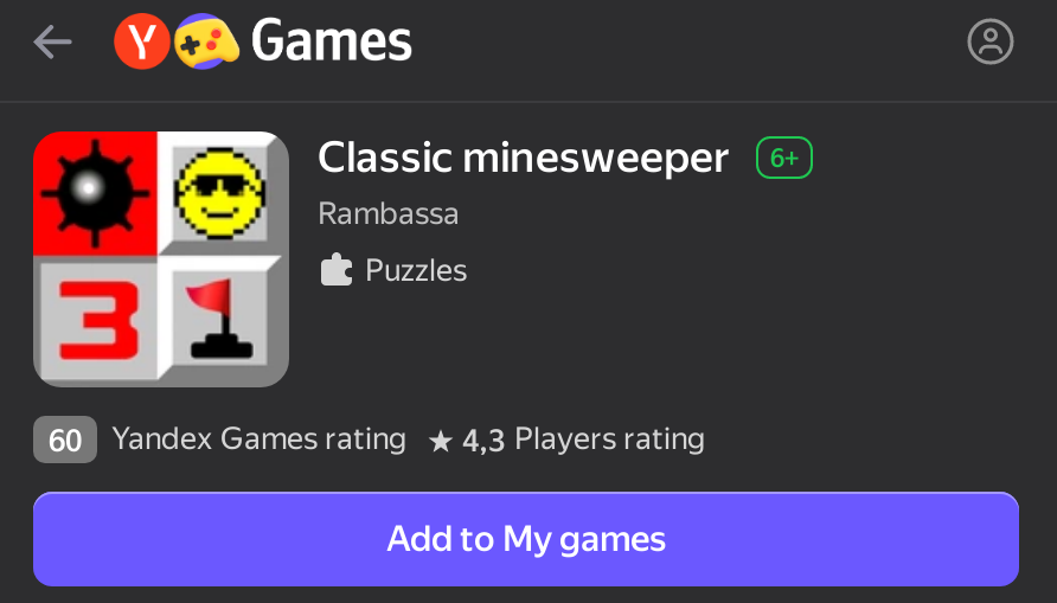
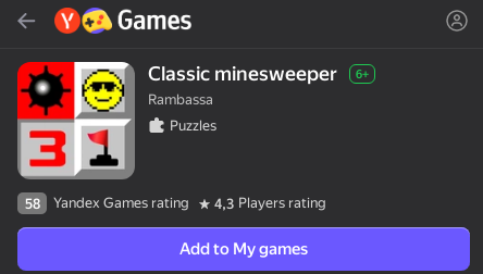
- 60 Yandex Games rating 4,3 Players rating
+ 58 Yandex Games rating 4,3 Players rating
